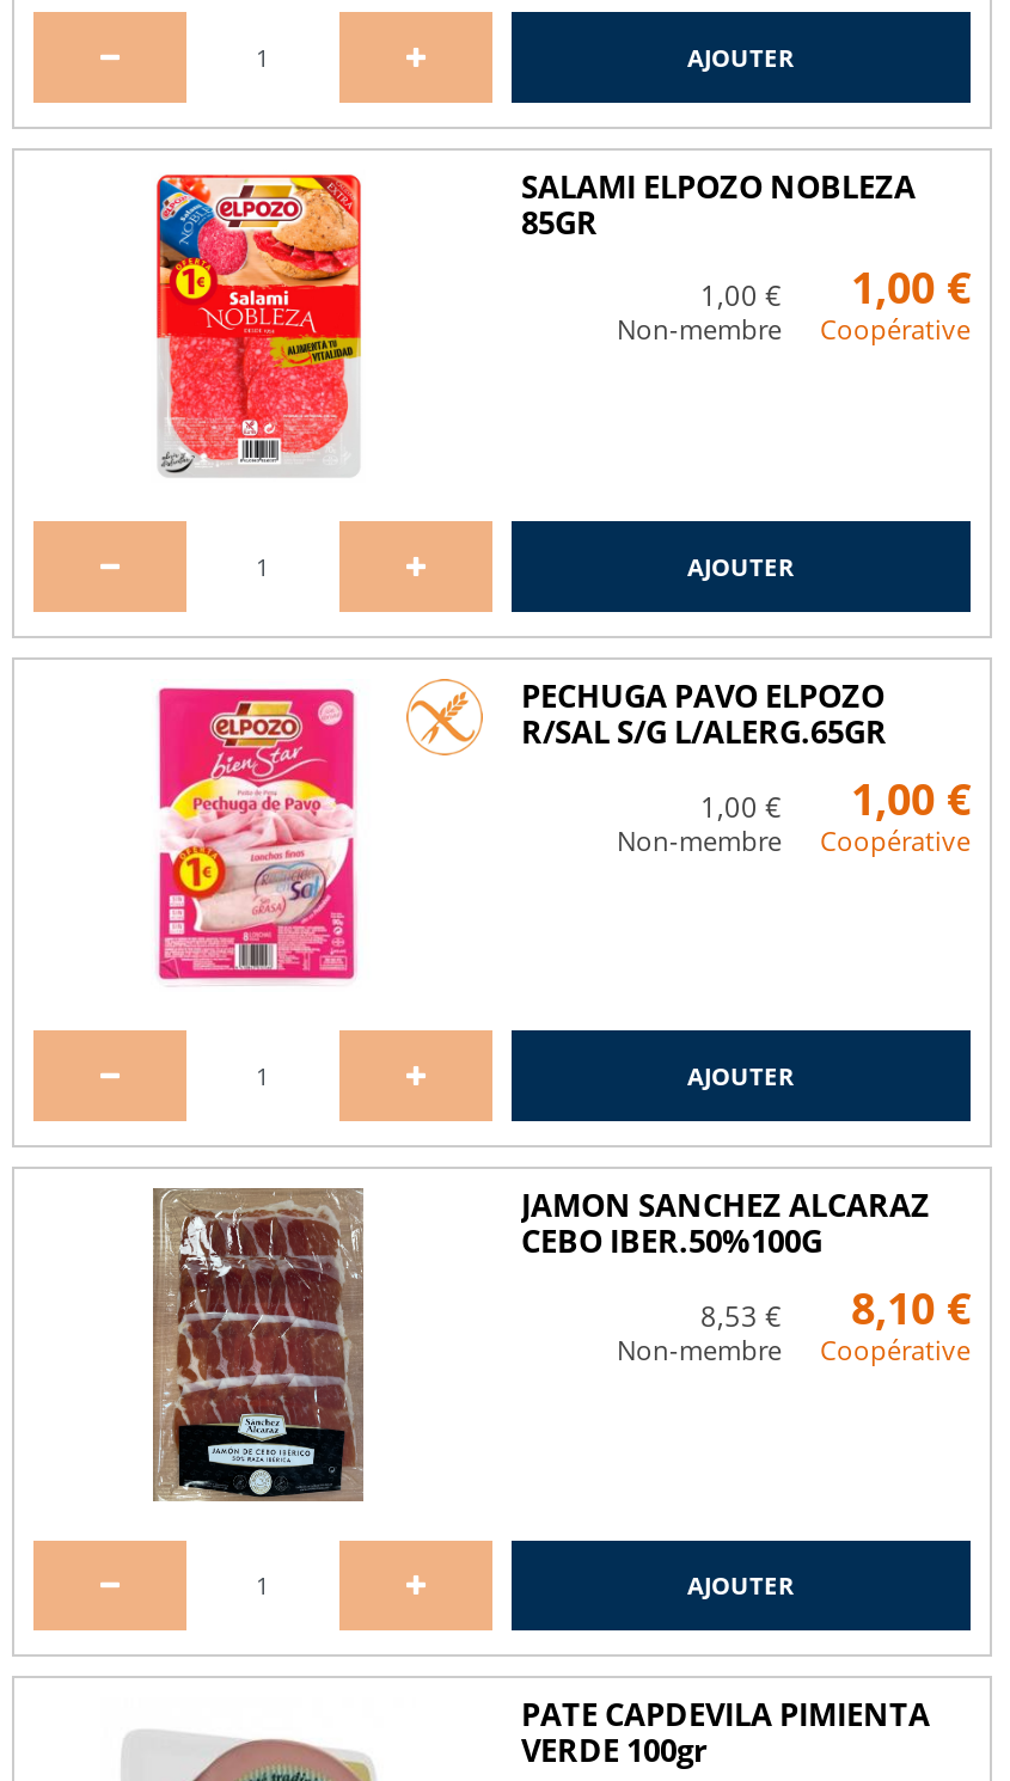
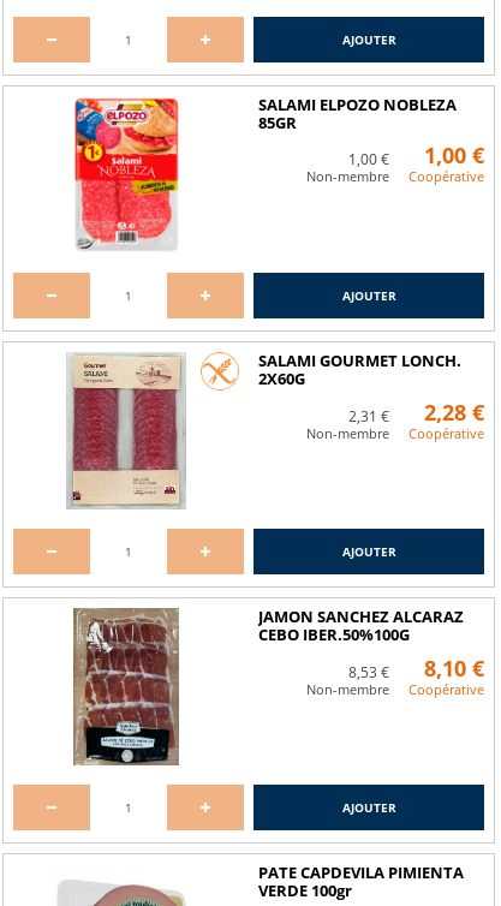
- [image]
+ [image]

- PECHUGA PAVO ELPOZO
- R/SAL S/G L/ALERG.65GR
+ SALAMI GOURMET LONCH.
+ 2X60G

- 1,00 €
+ 2,28 €

- 1,00 €
+ 2,31 €
